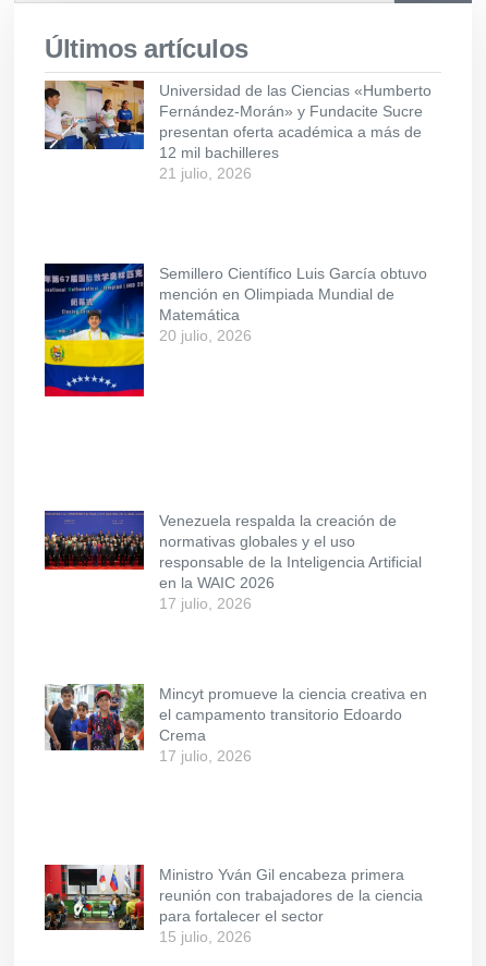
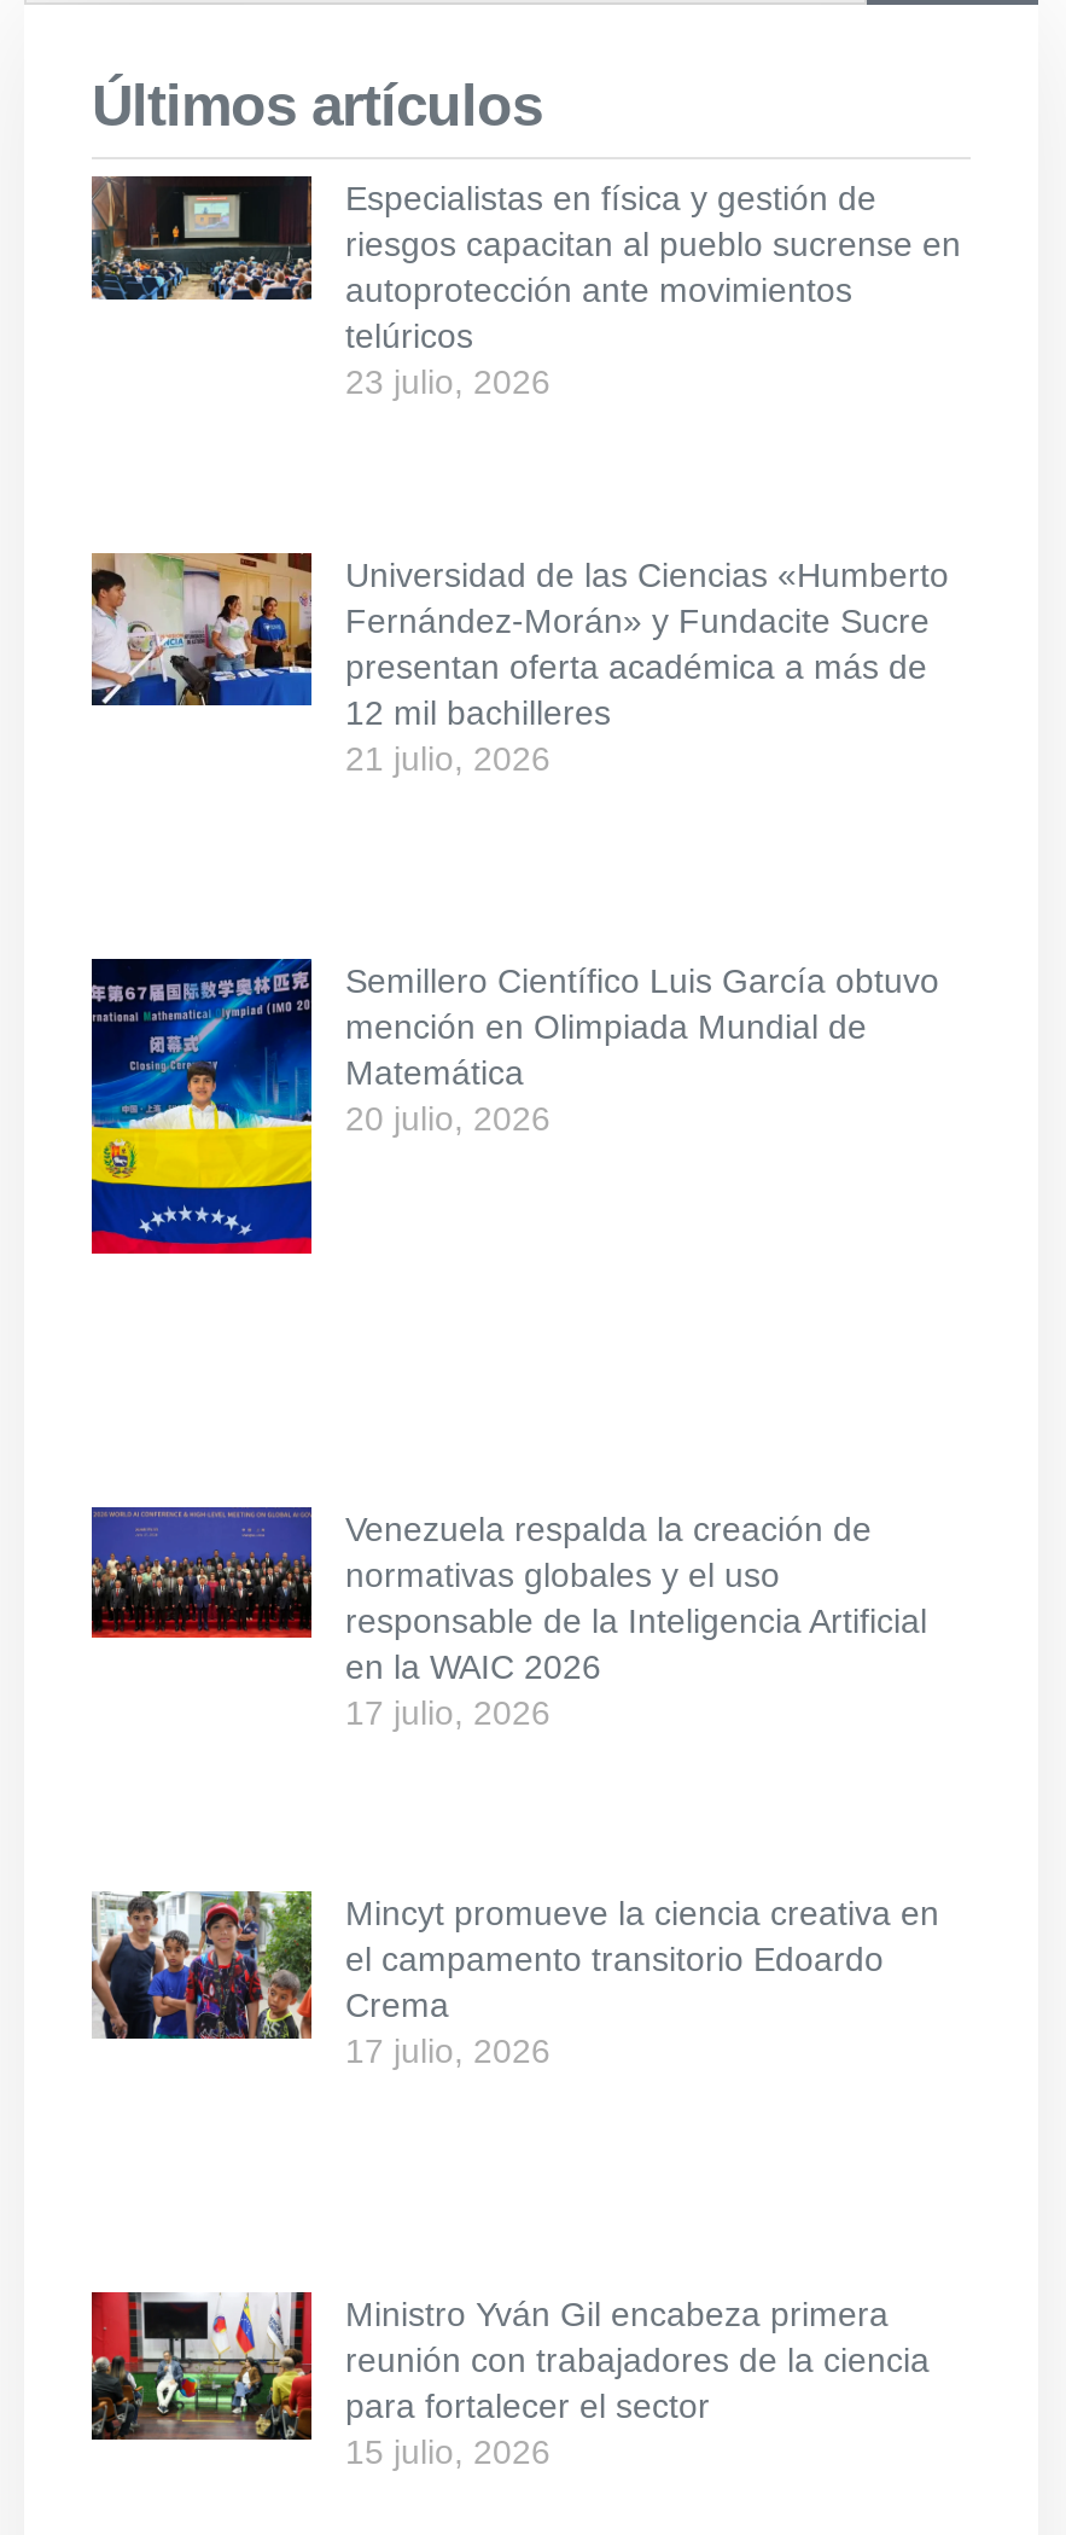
+ [image]
+ Especialistas en física y gestión de
+ riesgos capacitan al pueblo sucrense en
+ autoprotección ante movimientos
+ telúricos
+ 23 julio, 2026
